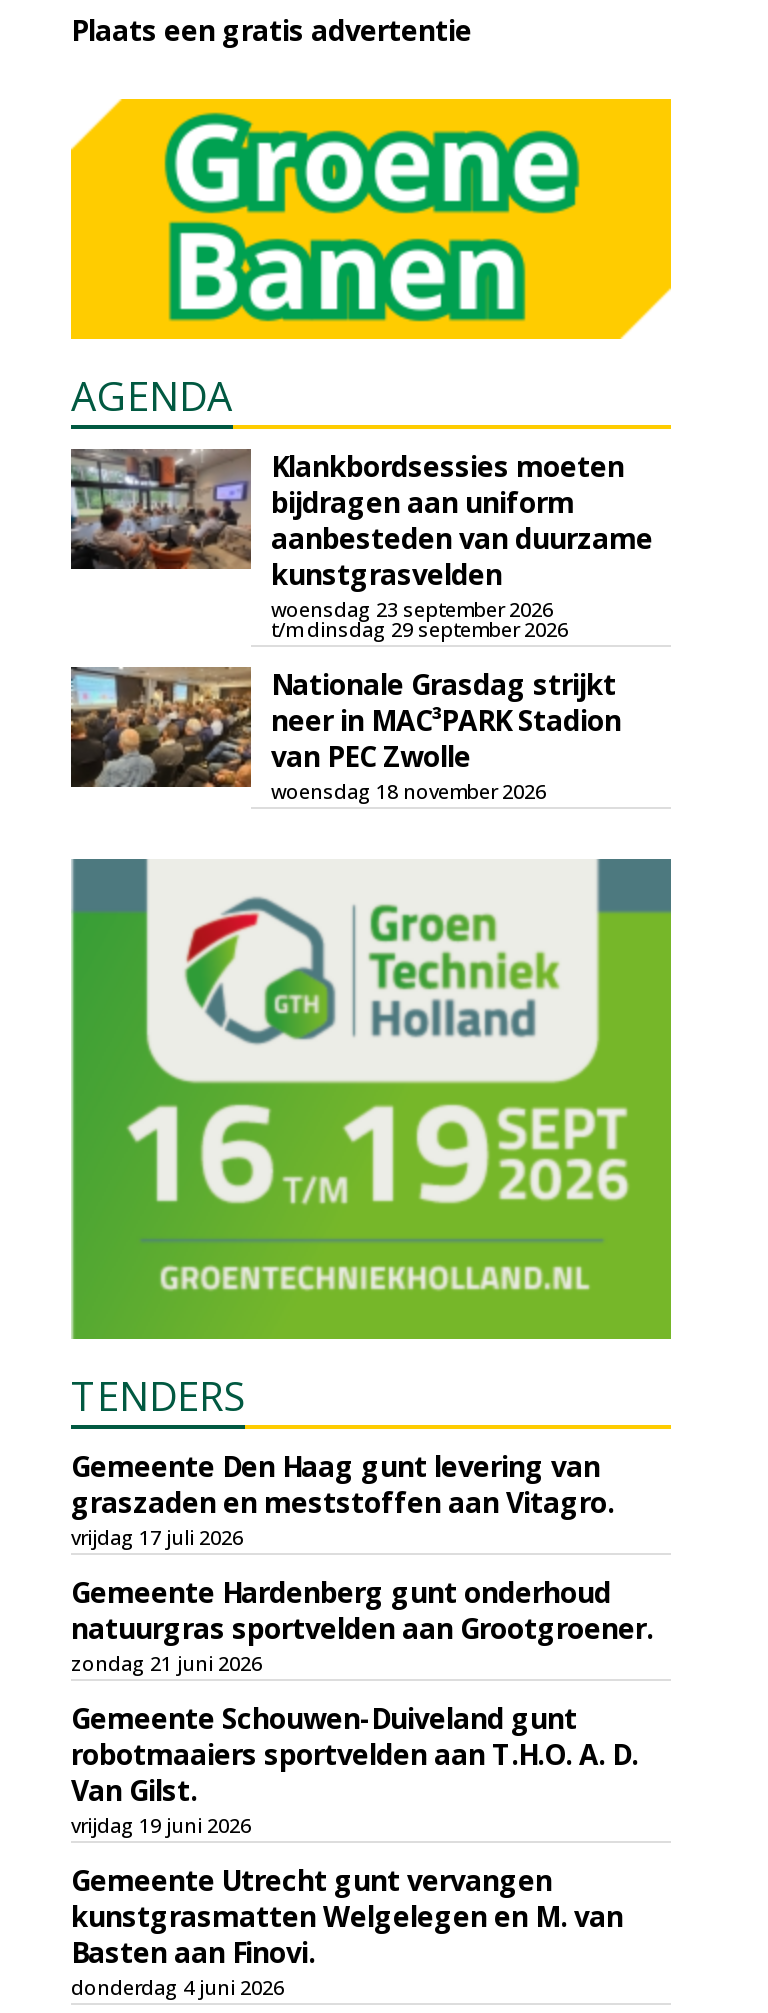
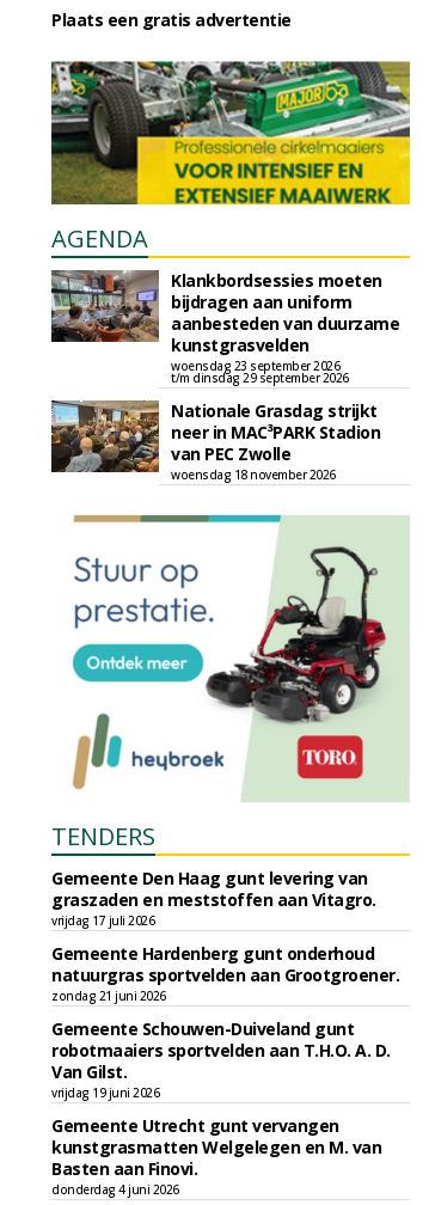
- [image]
+ [image]

- [image]
+ [image]
